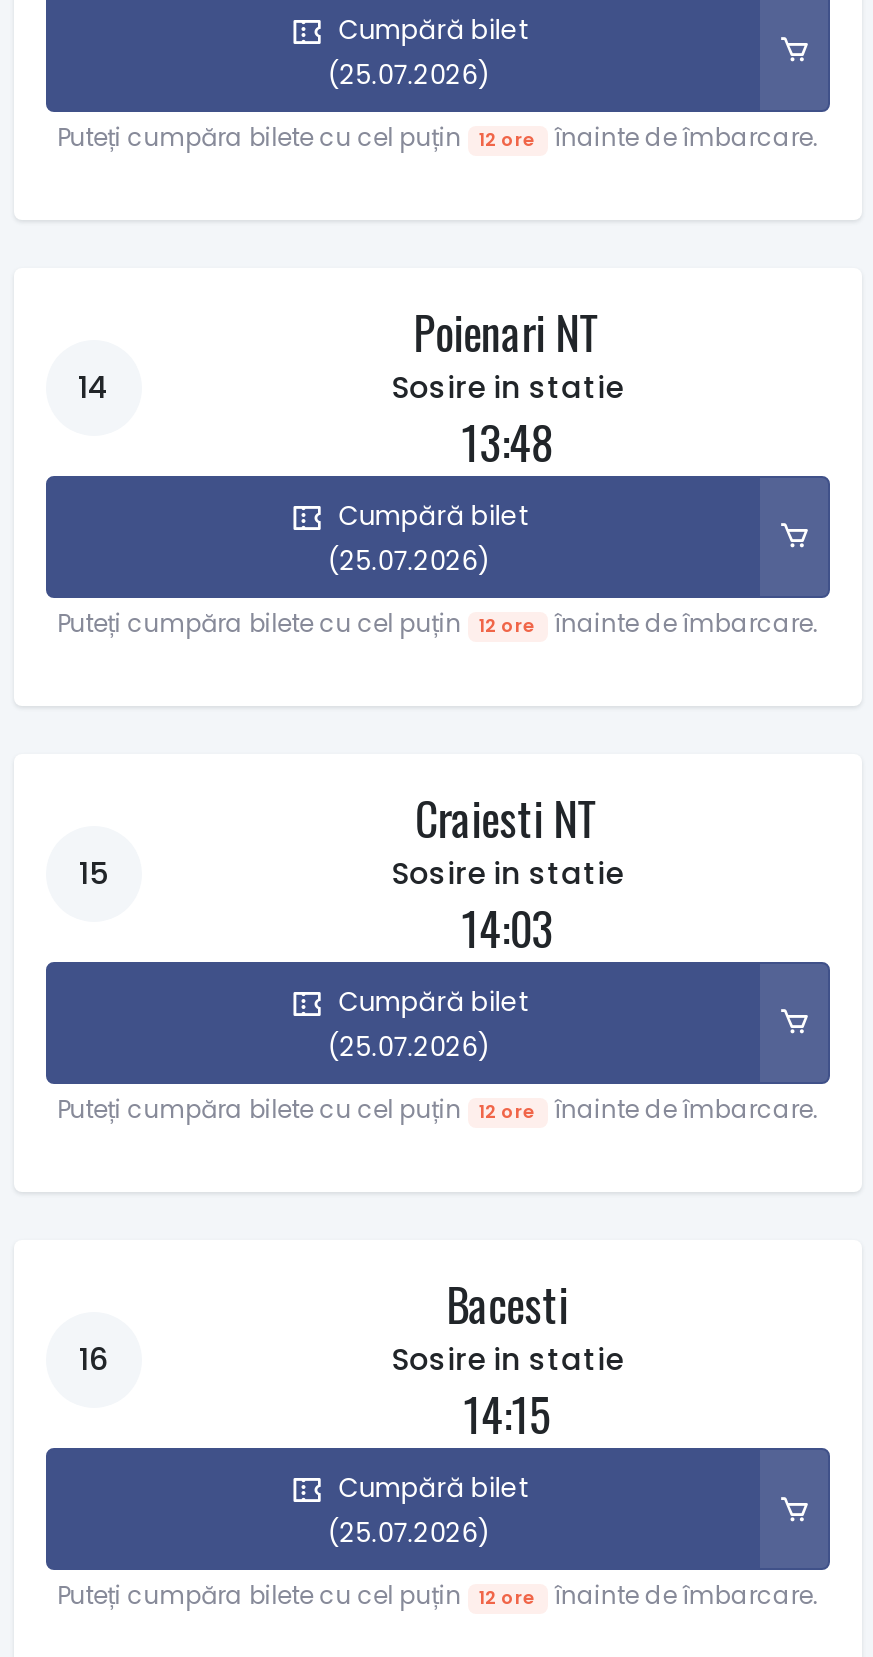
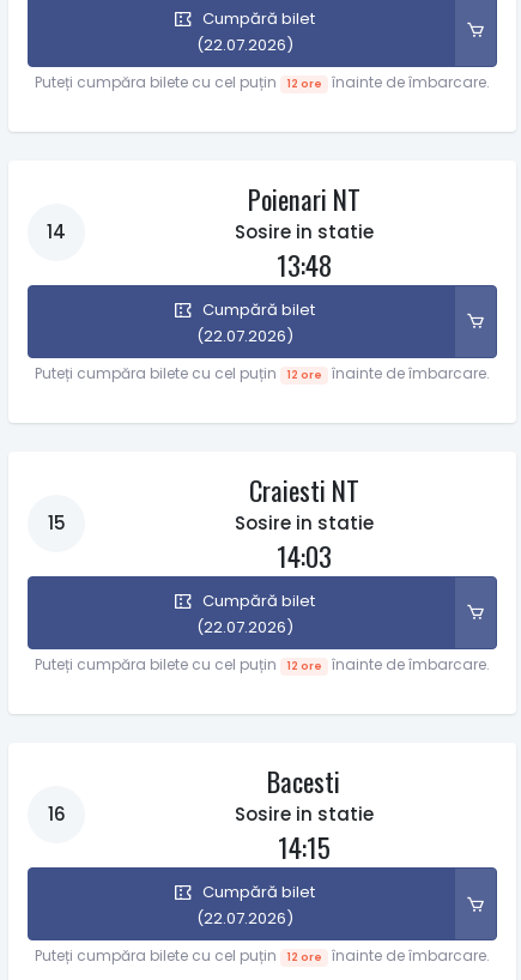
- (25.07.2026)
+ (22.07.2026)

- (25.07.2026)
+ (22.07.2026)

- (25.07.2026)
+ (22.07.2026)

- (25.07.2026)
+ (22.07.2026)
